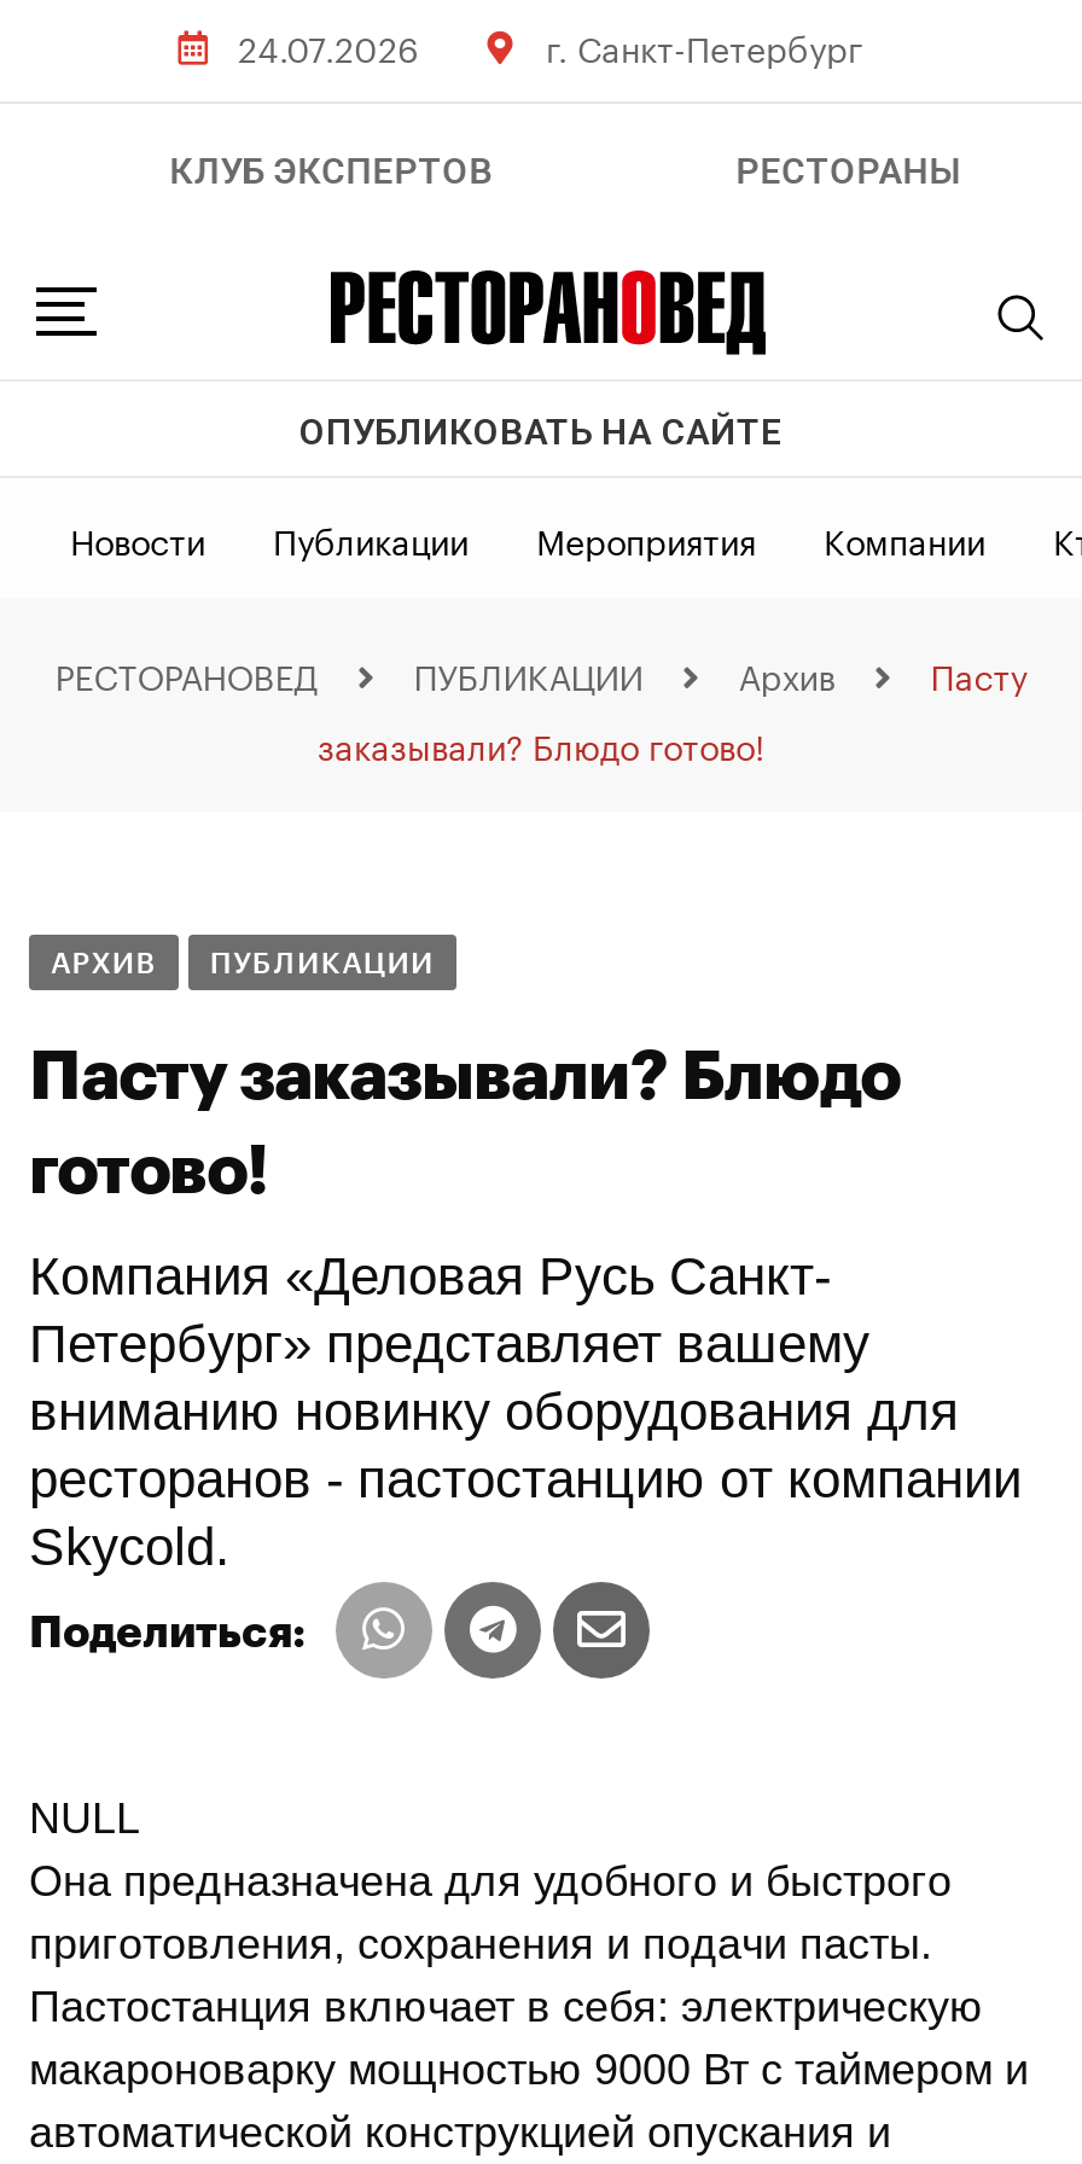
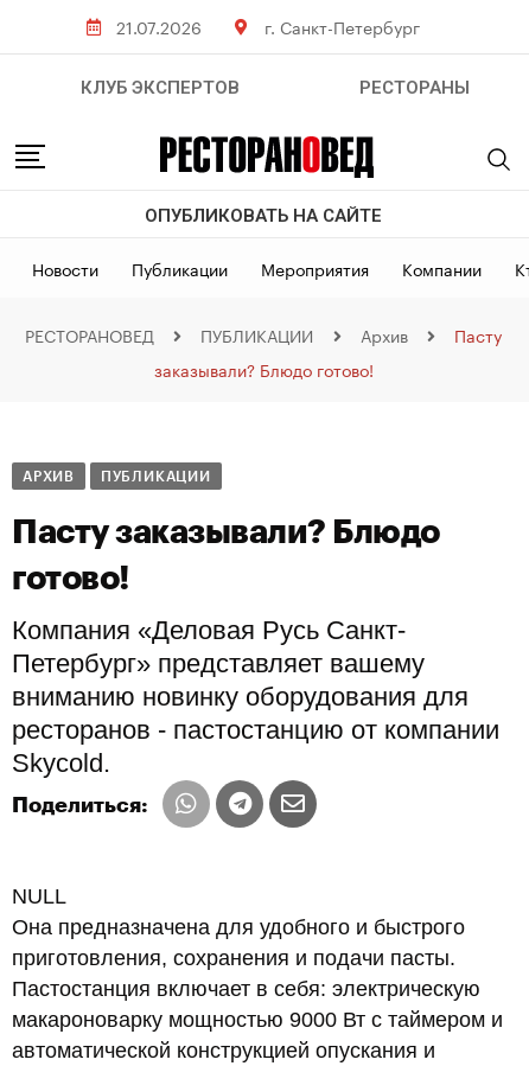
- 24.07.2026
+ 21.07.2026
